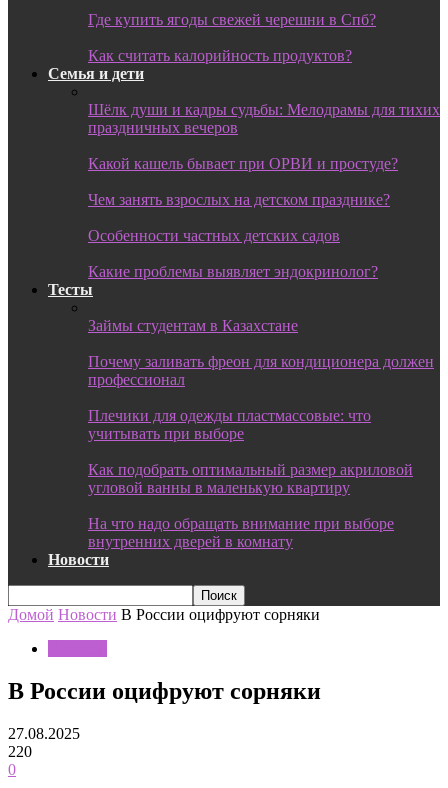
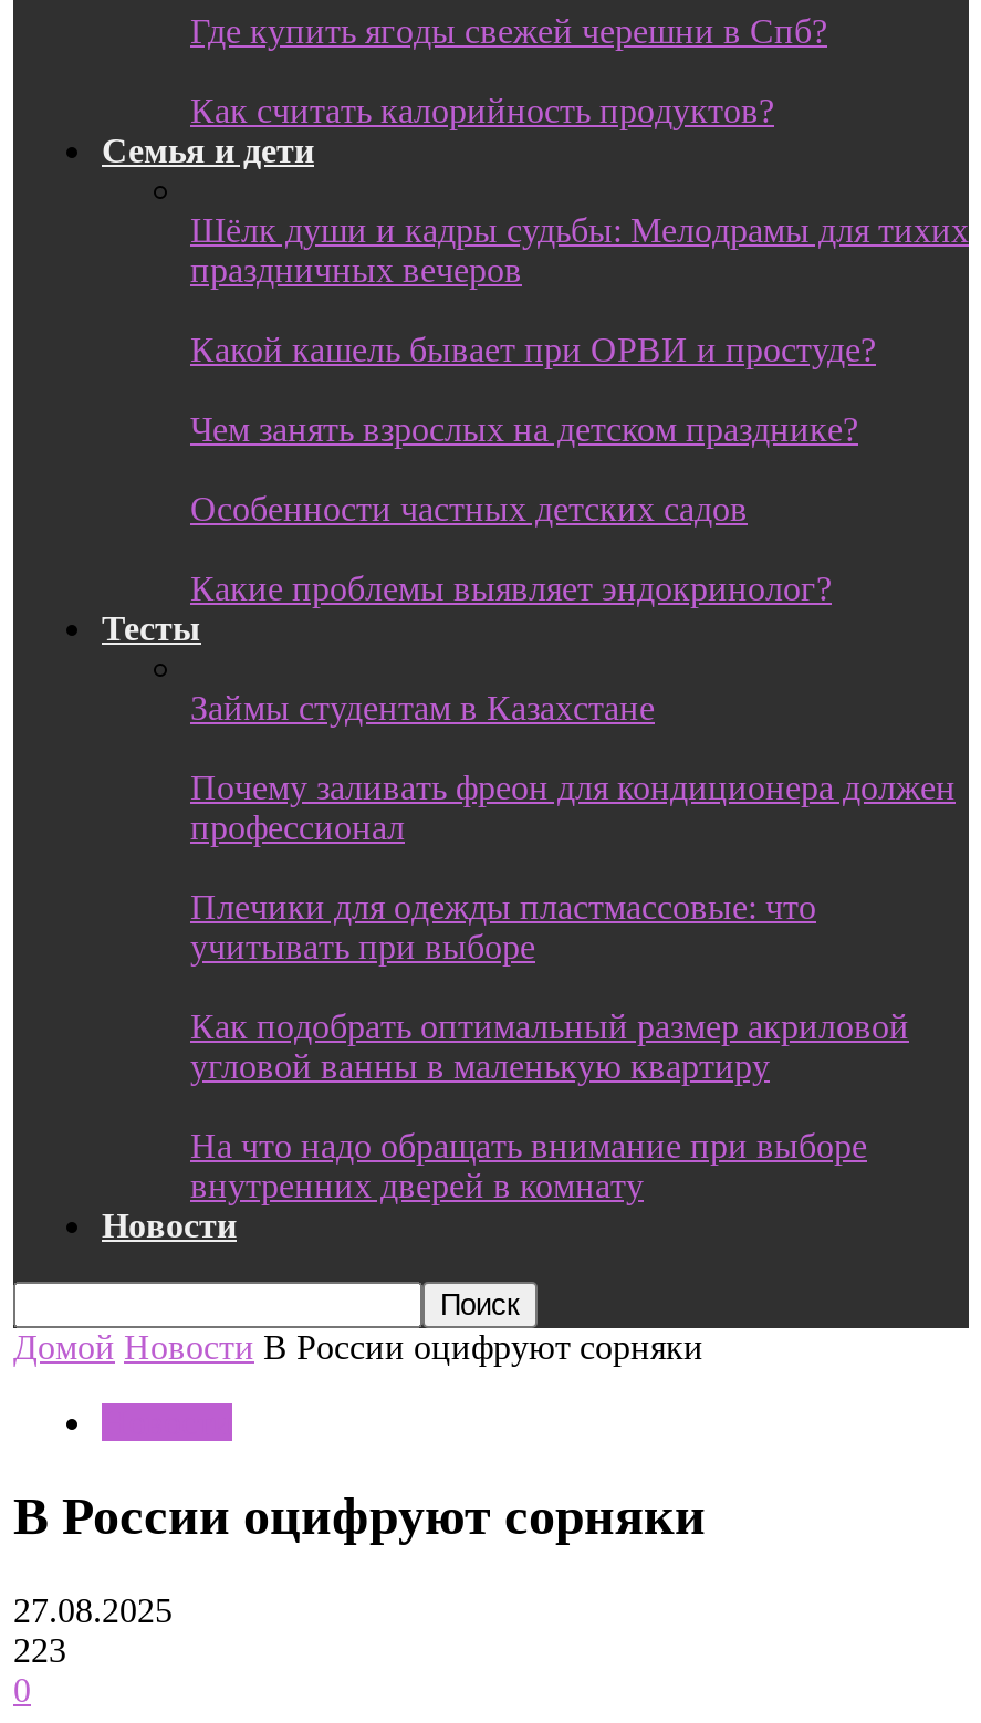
- 220
+ 223
